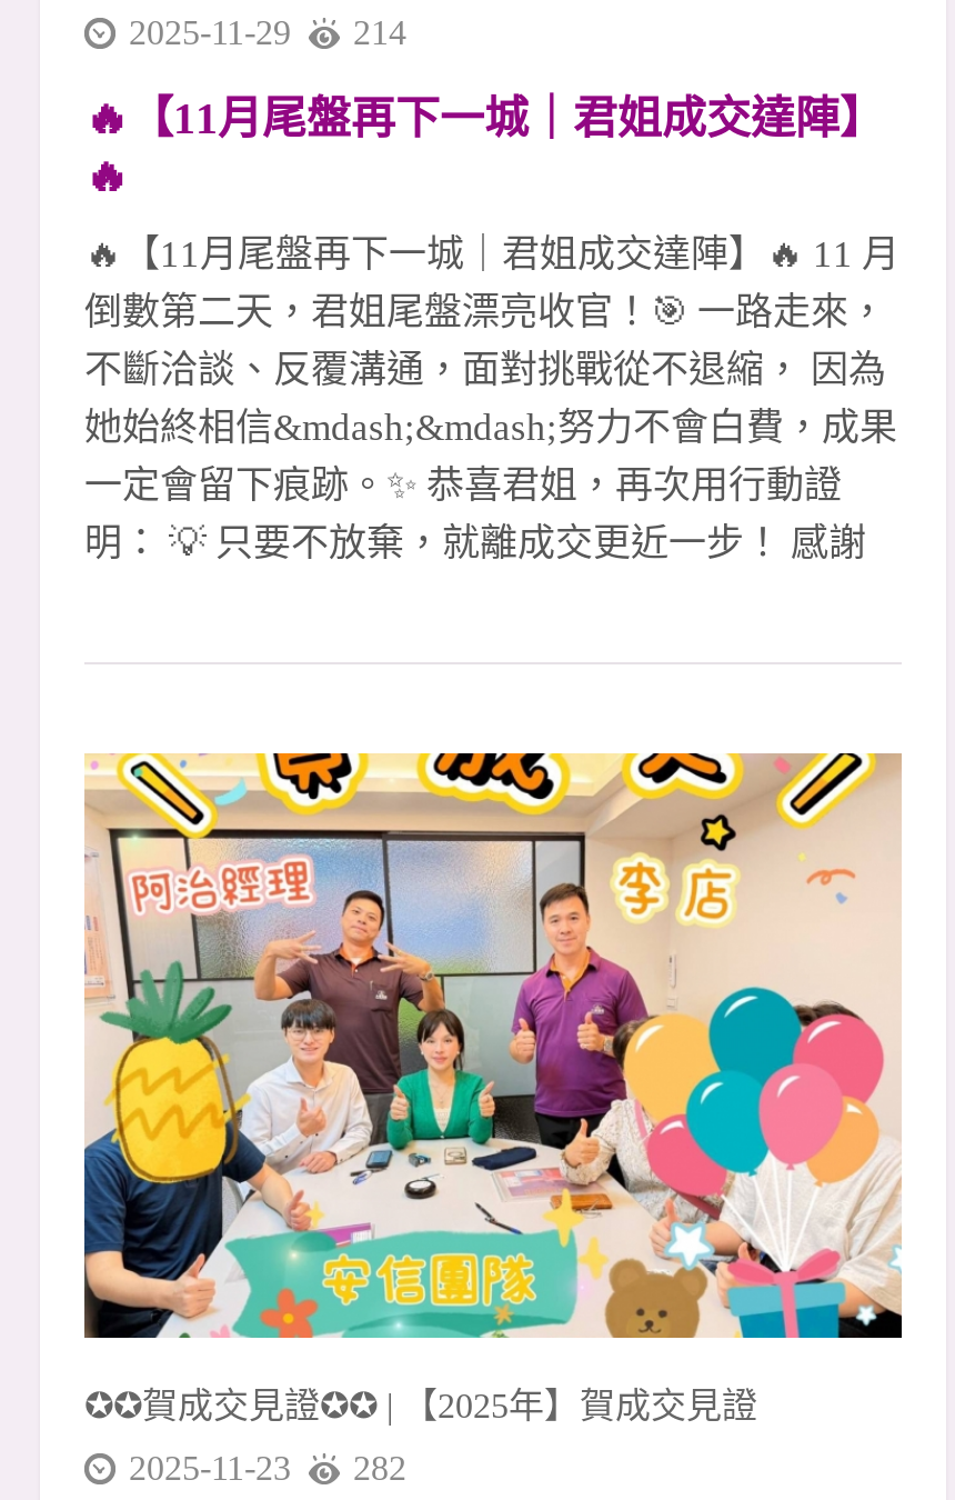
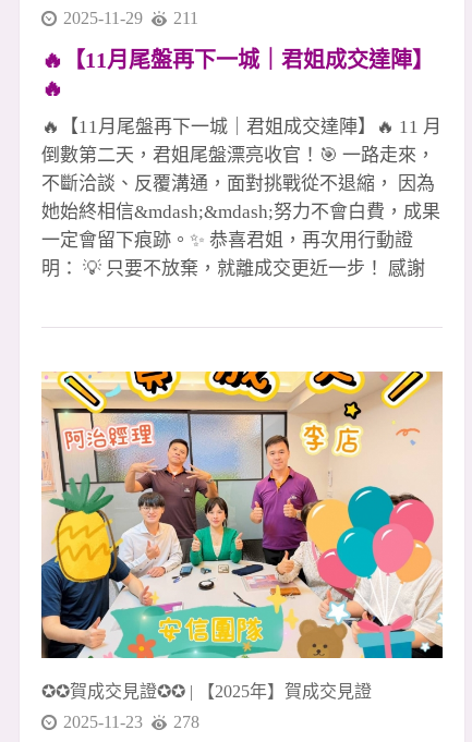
- 2025-11-29 214
+ 2025-11-29 211

- 2025-11-23 282
+ 2025-11-23 278
